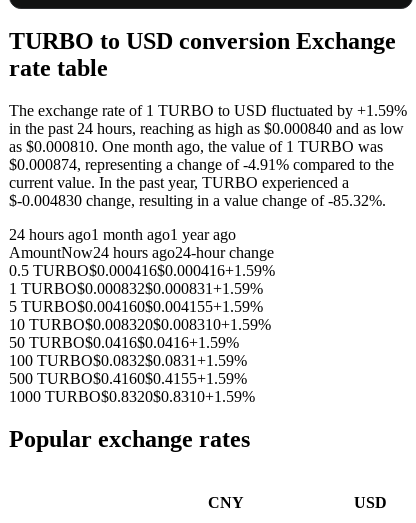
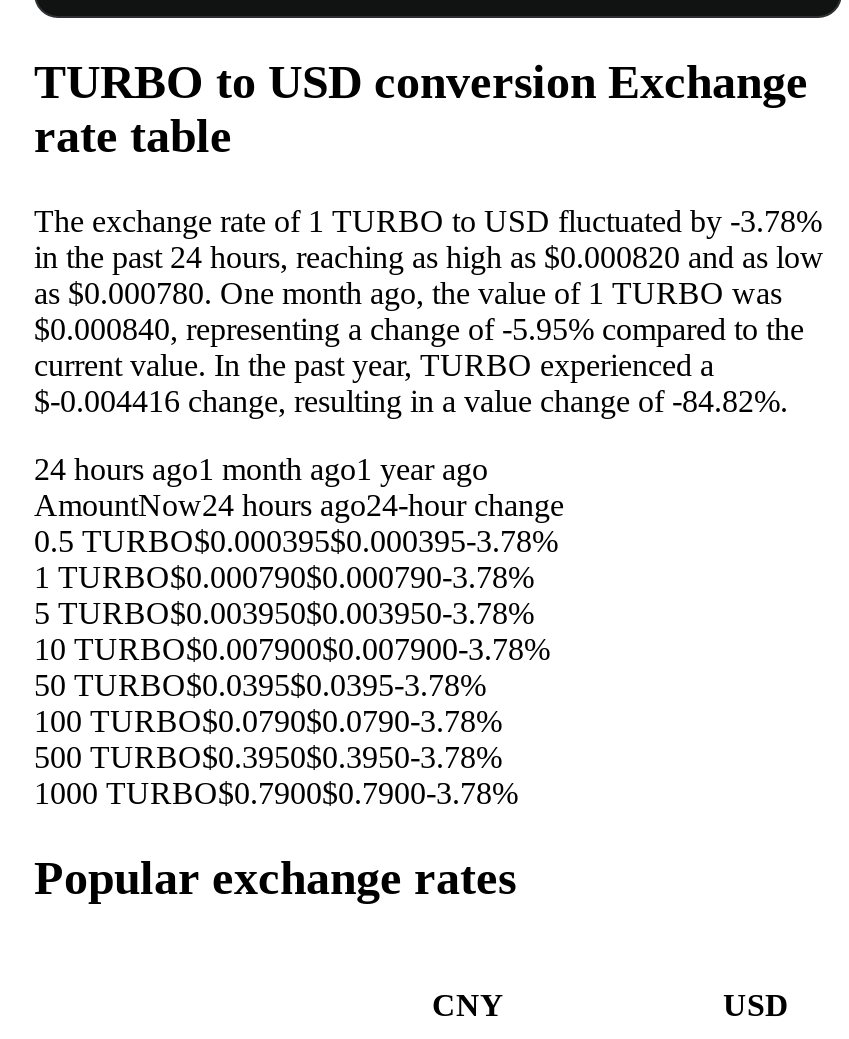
- The exchange rate of 1 TURBO to USD fluctuated by +1.59%
+ The exchange rate of 1 TURBO to USD fluctuated by -3.78%

- in the past 24 hours, reaching as high as $0.000840 and as low
+ in the past 24 hours, reaching as high as $0.000820 and as low

- as $0.000810. One month ago, the value of 1 TURBO was
+ as $0.000780. One month ago, the value of 1 TURBO was

- $0.000874, representing a change of -4.91% compared to the
+ $0.000840, representing a change of -5.95% compared to the

- $-0.004830 change, resulting in a value change of -85.32%.
+ $-0.004416 change, resulting in a value change of -84.82%.

- 0.5 TURBO$0.000416$0.000416+1.59%
+ 0.5 TURBO$0.000395$0.000395-3.78%

- 1 TURBO$0.000832$0.000831+1.59%
+ 1 TURBO$0.000790$0.000790-3.78%

- 5 TURBO$0.004160$0.004155+1.59%
+ 5 TURBO$0.003950$0.003950-3.78%

- 10 TURBO$0.008320$0.008310+1.59%
+ 10 TURBO$0.007900$0.007900-3.78%

- 50 TURBO$0.0416$0.0416+1.59%
+ 50 TURBO$0.0395$0.0395-3.78%

- 100 TURBO$0.0832$0.0831+1.59%
+ 100 TURBO$0.0790$0.0790-3.78%

- 500 TURBO$0.4160$0.4155+1.59%
+ 500 TURBO$0.3950$0.3950-3.78%

- 1000 TURBO$0.8320$0.8310+1.59%
+ 1000 TURBO$0.7900$0.7900-3.78%
